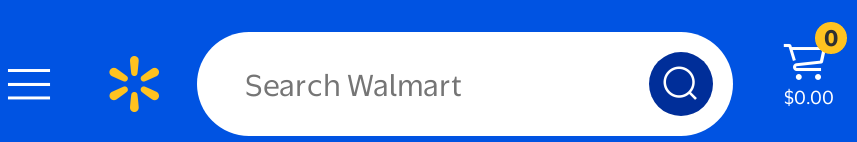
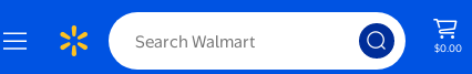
- 0
